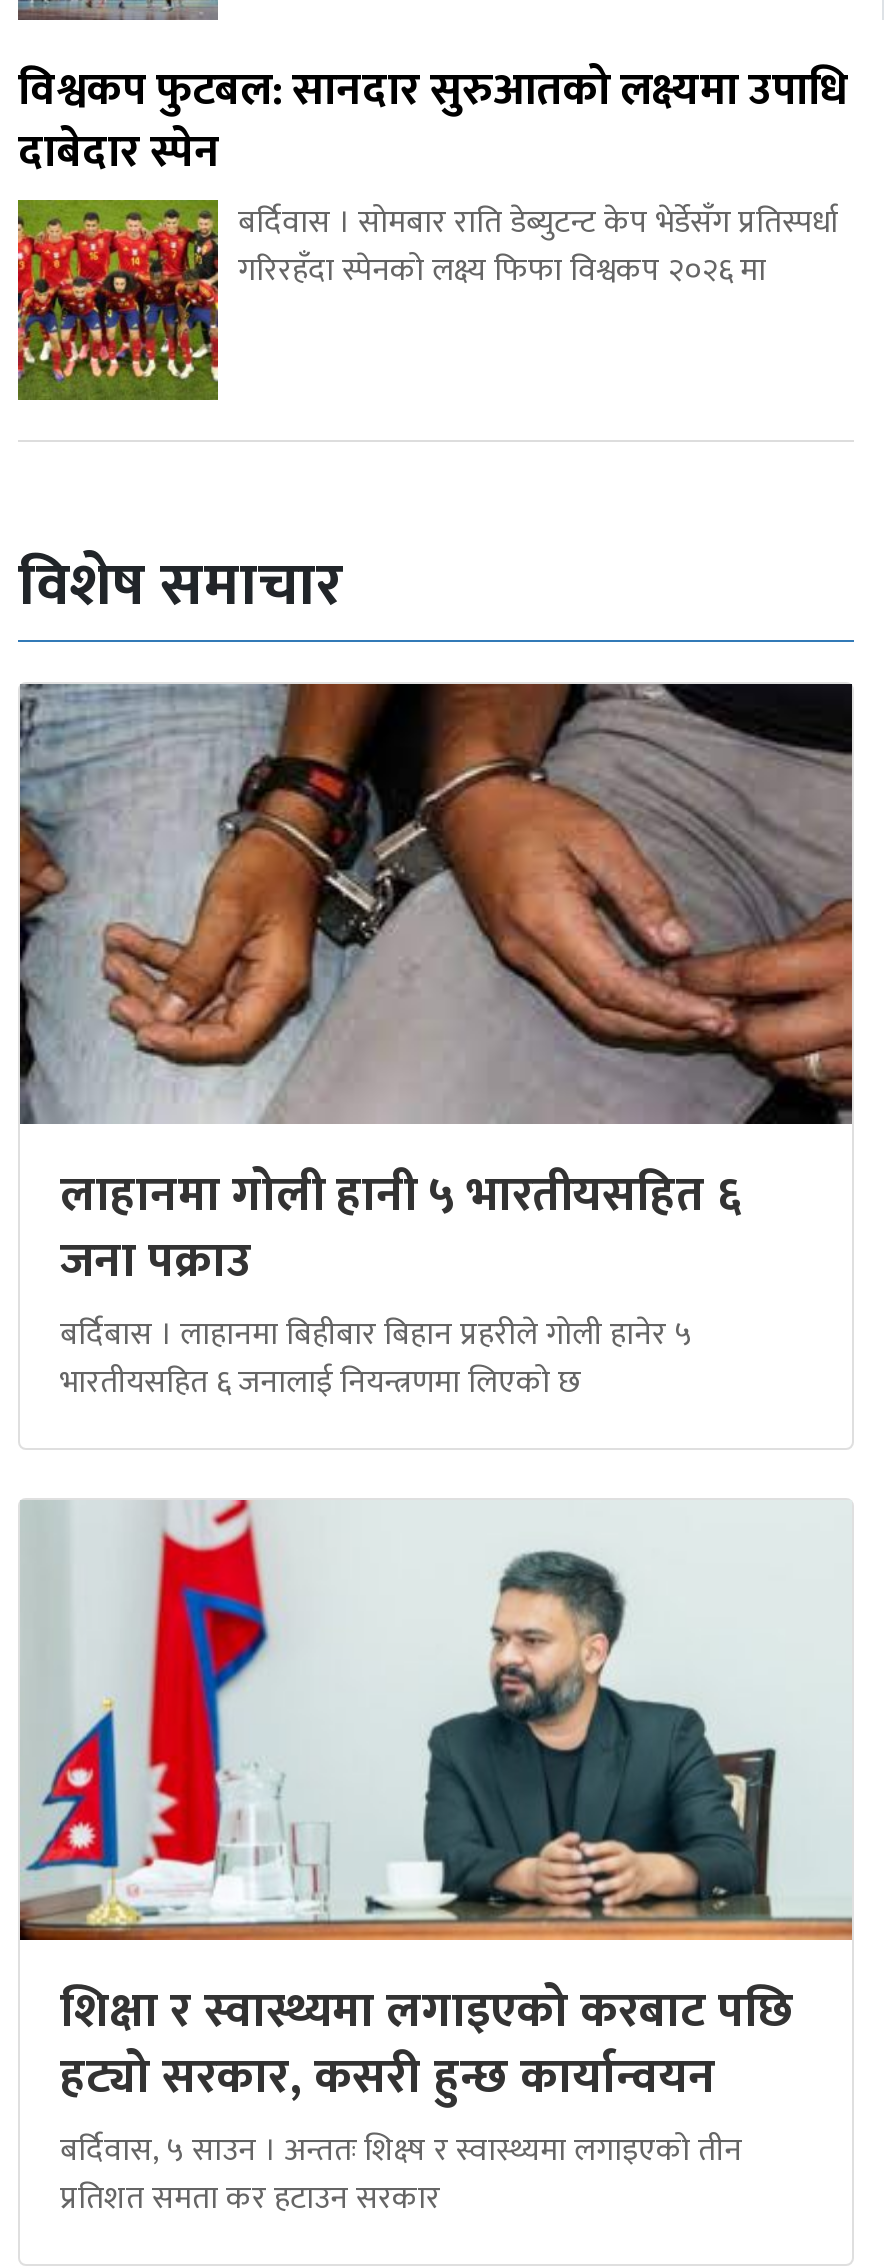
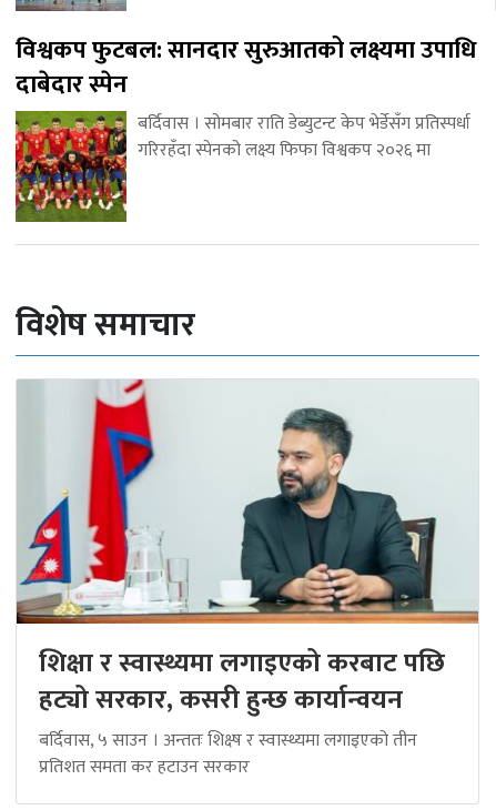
- [image]
- लाहानमा गोली हानी ५ भारतीयसहित ६
- जना पक्राउ
- बर्दिबास । लाहानमा बिहीबार बिहान प्रहरीले गोली हानेर ५
- भारतीयसहित ६ जनालाई नियन्त्रणमा लिएको छ
